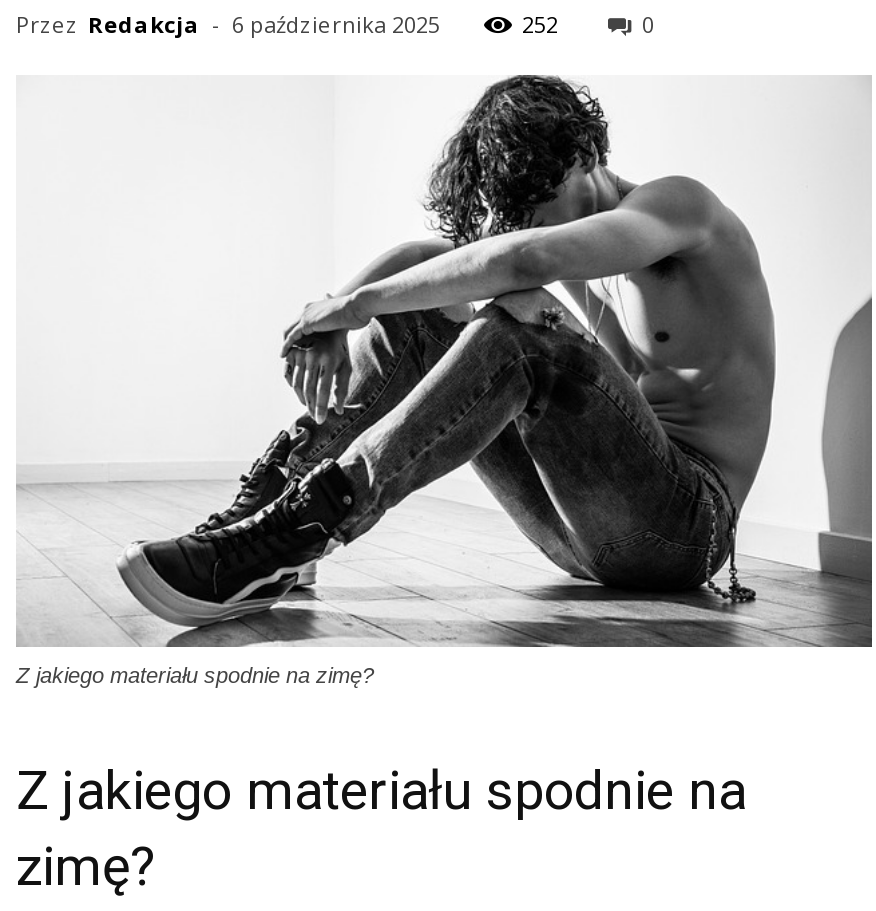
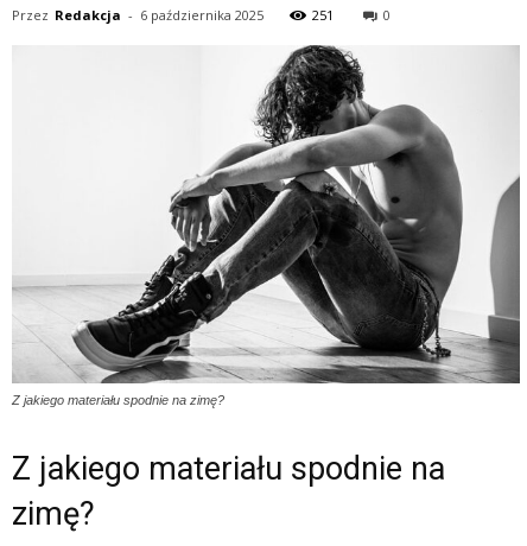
- 252
+ 251
